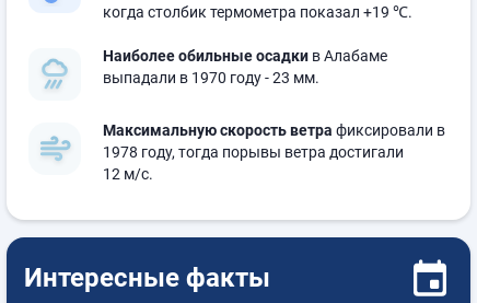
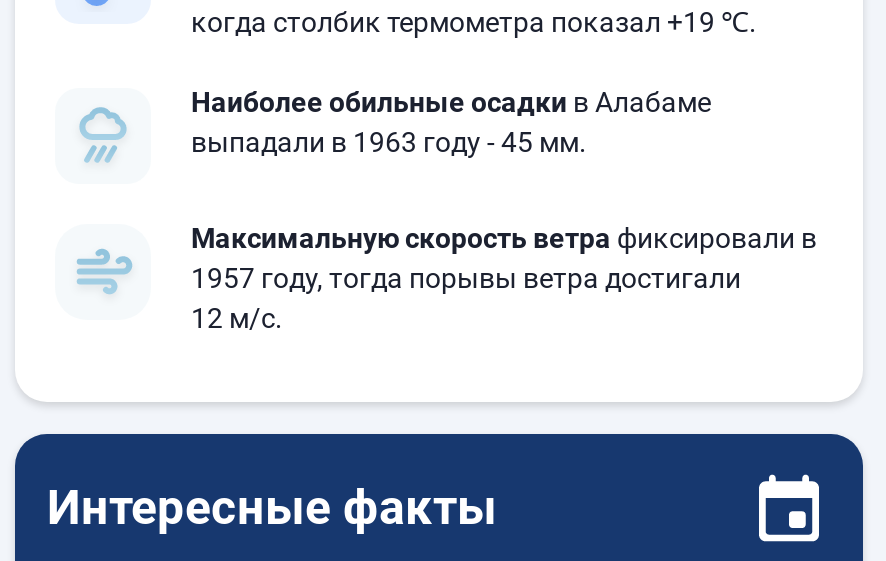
- выпадали в 1970 году - 23 мм.
+ выпадали в 1963 году - 45 мм.

- 1978 году, тогда порывы ветра достигали
+ 1957 году, тогда порывы ветра достигали
